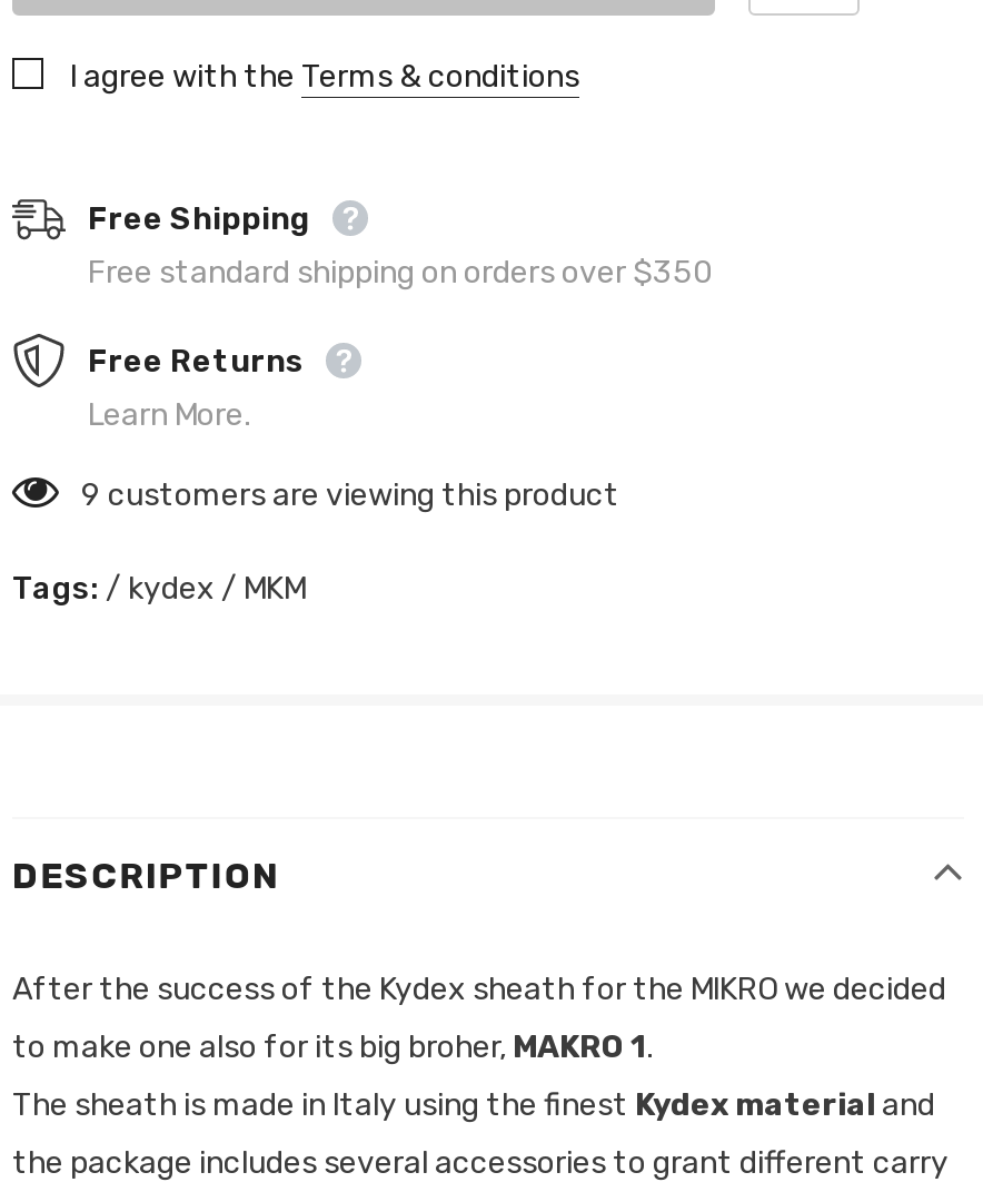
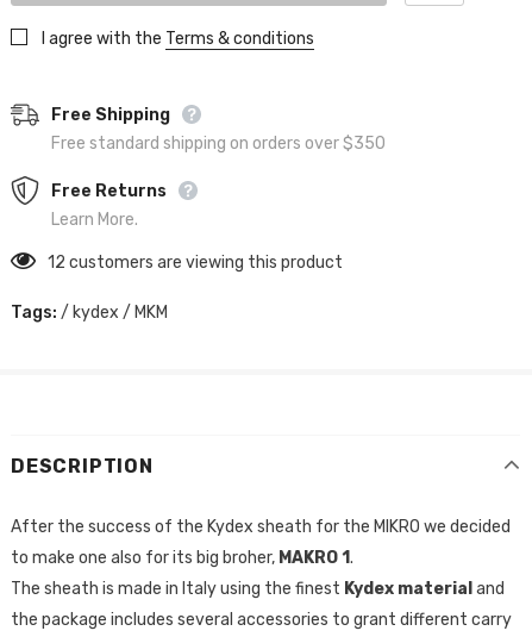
- 9 customers are viewing this product
+ 12 customers are viewing this product
